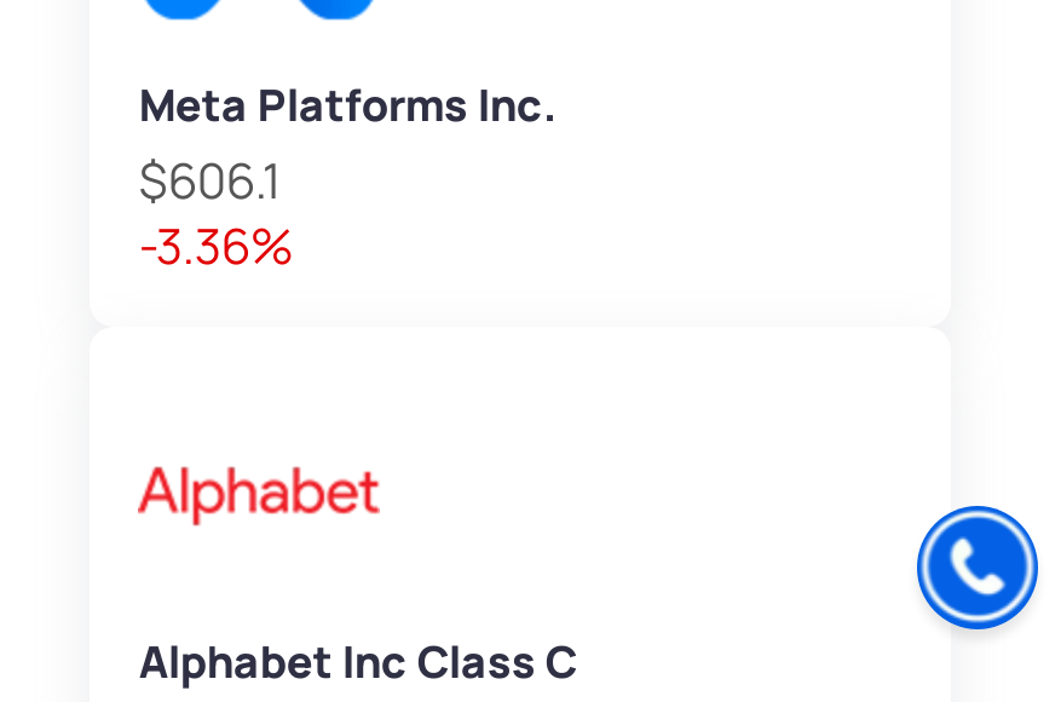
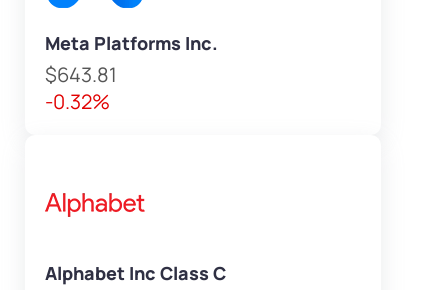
- $606.1
+ $643.81

- -3.36%
+ -0.32%

- [image]
